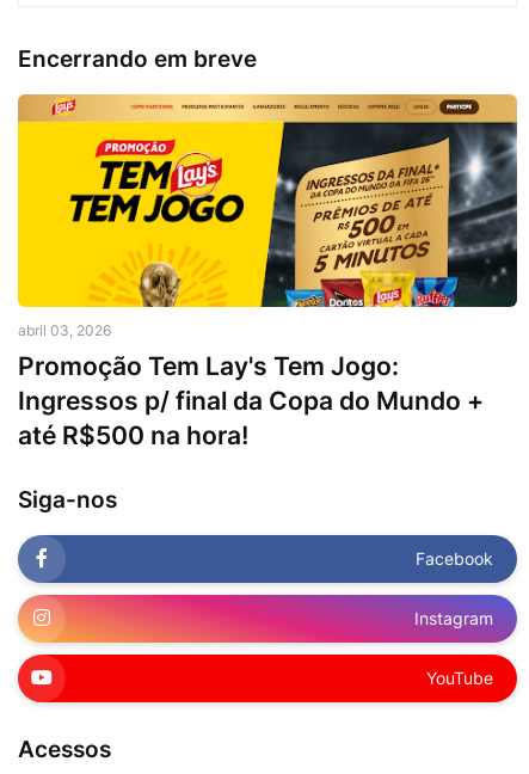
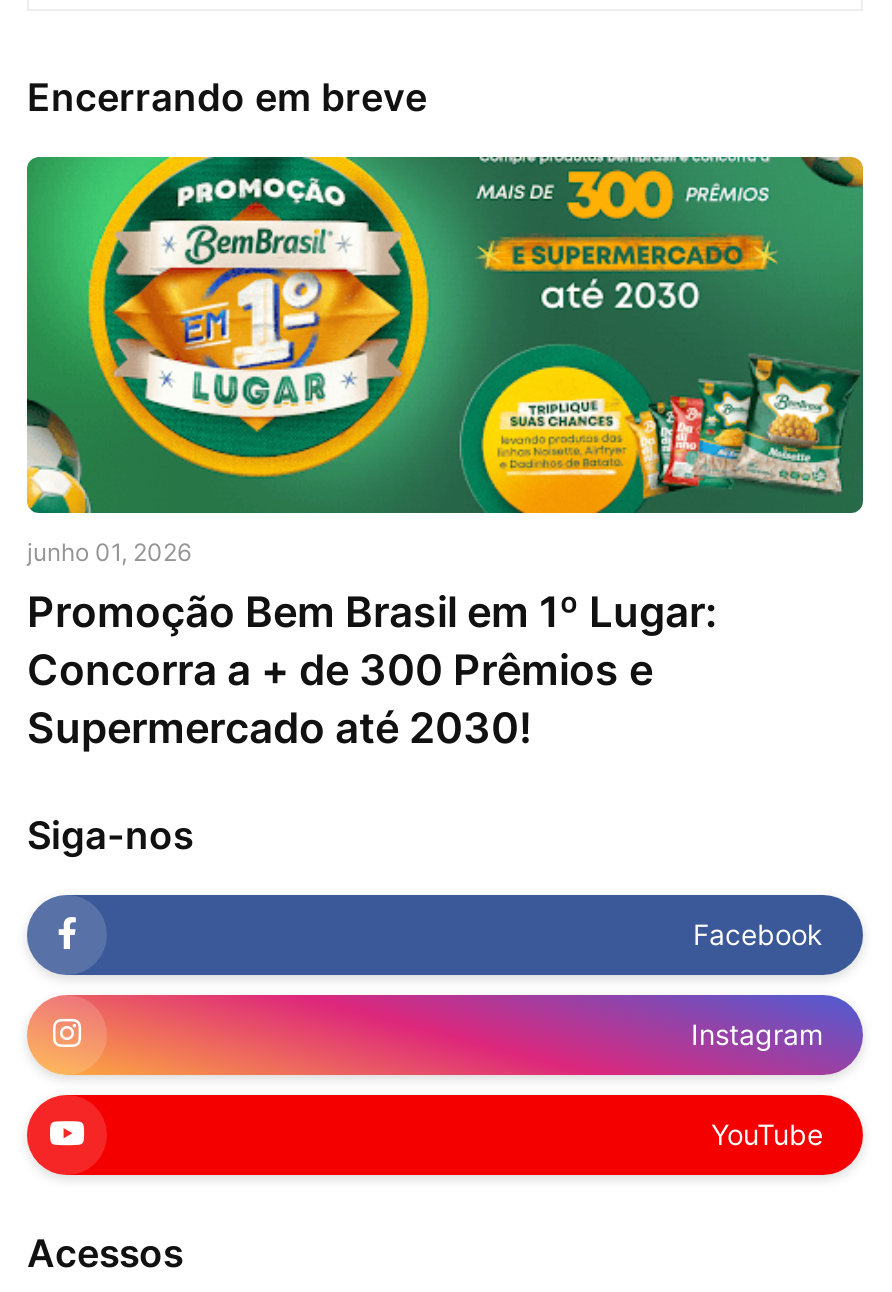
- [image]
- abril 03, 2026
- Promoção Tem Lay's Tem Jogo:
- Ingressos p/ final da Copa do Mundo +
- até R$500 na hora!
+ [image]
+ junho 01, 2026
+ Promoção Bem Brasil em 1º Lugar:
+ Concorra a + de 300 Prêmios e
+ Supermercado até 2030!
